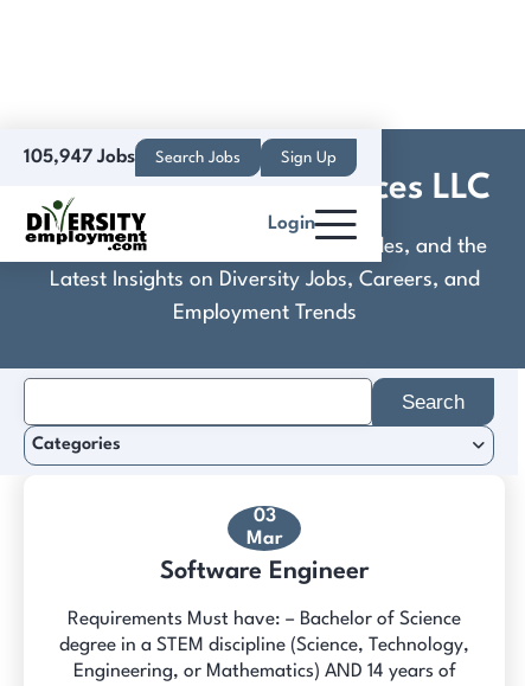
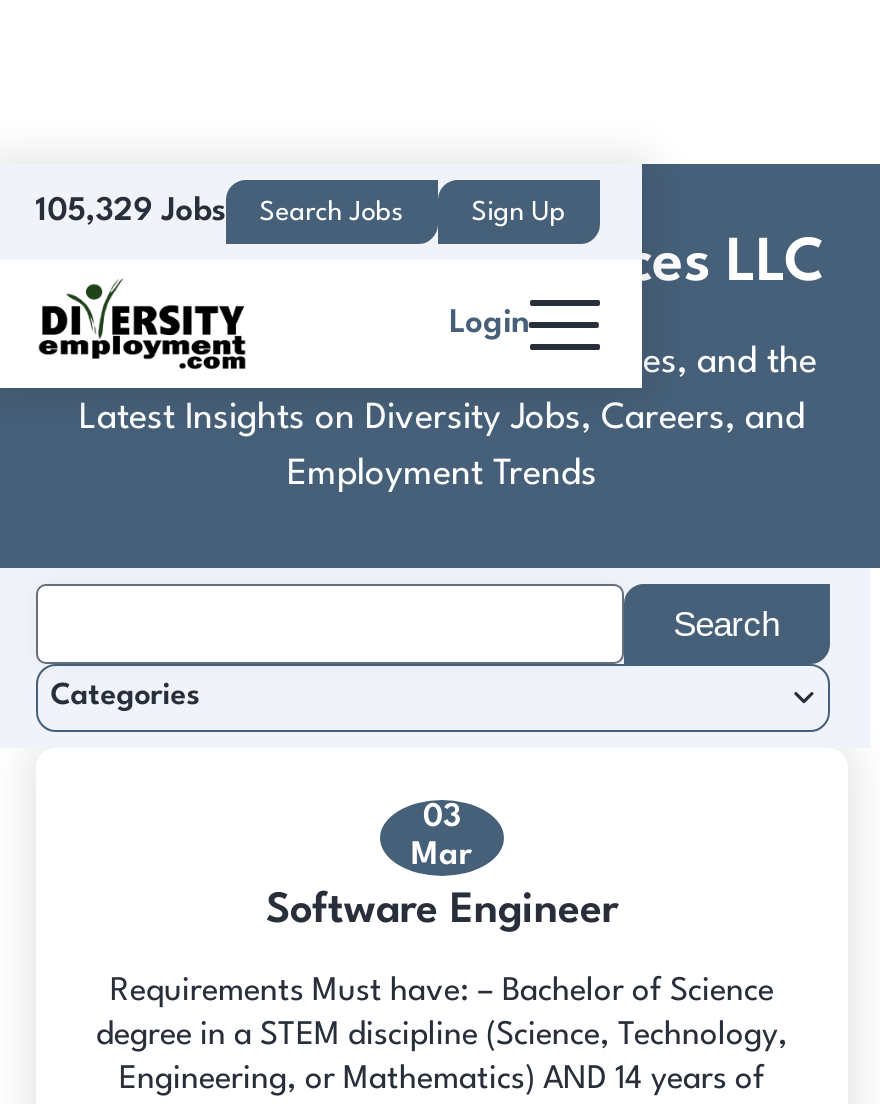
- 105,947 Jobs Search Jobs
+ 105,329 Jobs Search Jobs
